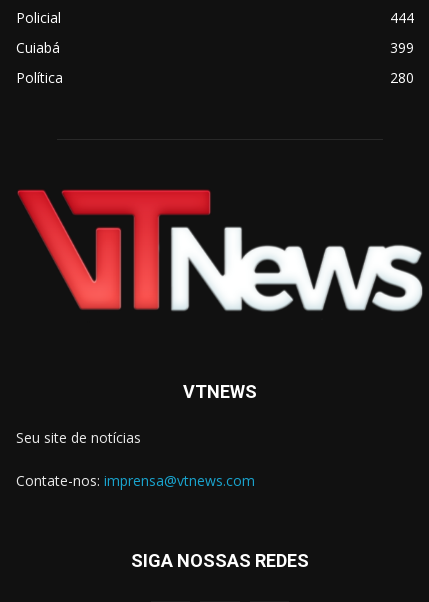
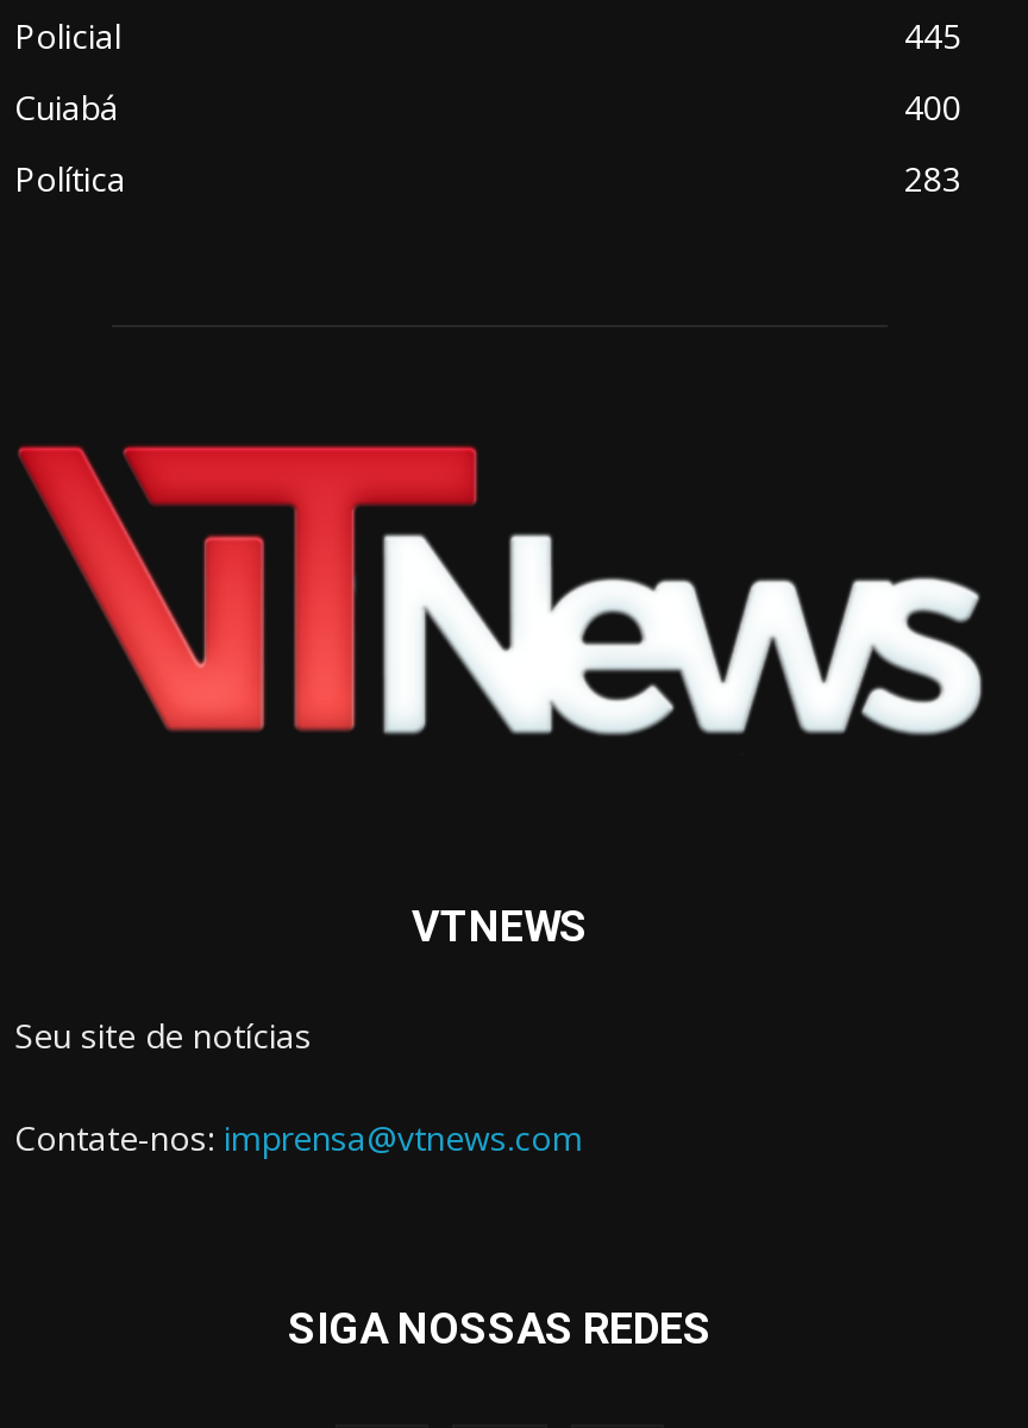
- 444
+ 445

- 399
+ 400

- 280
+ 283
